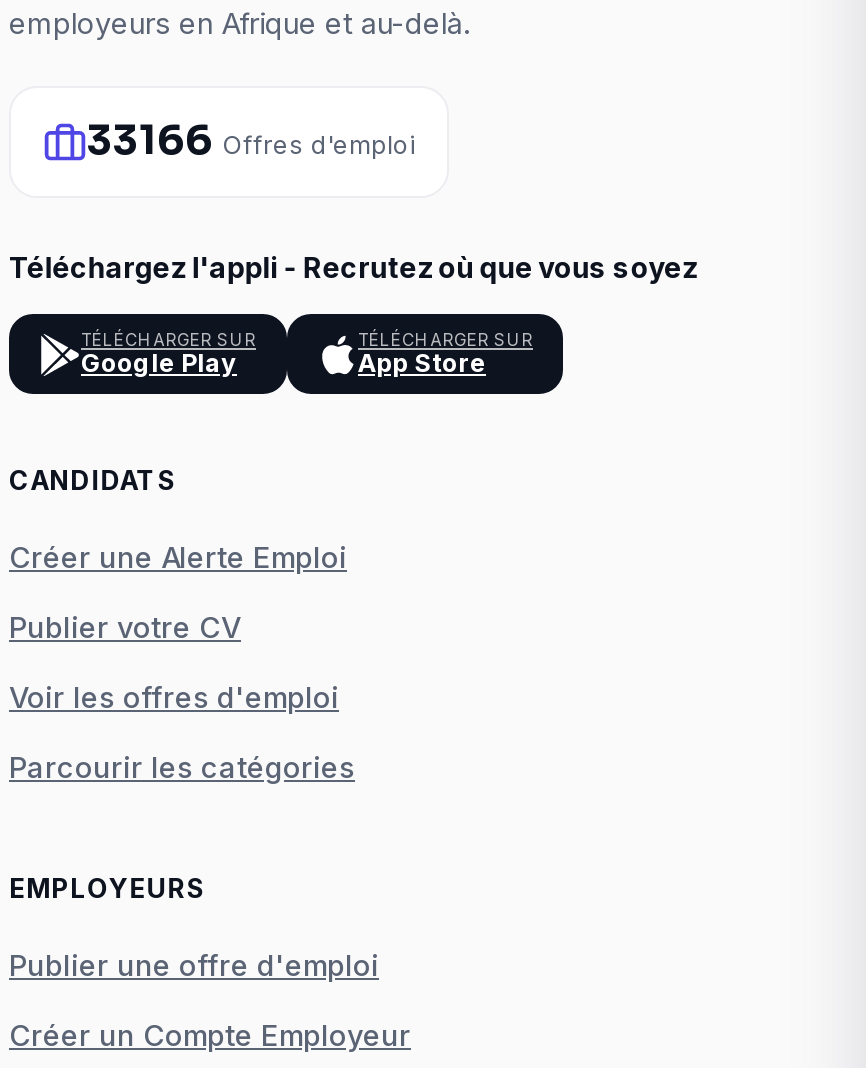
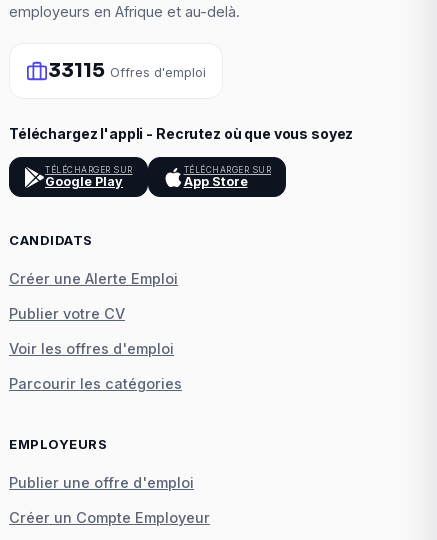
- 33166 Offres d'emploi
+ 33115 Offres d'emploi
